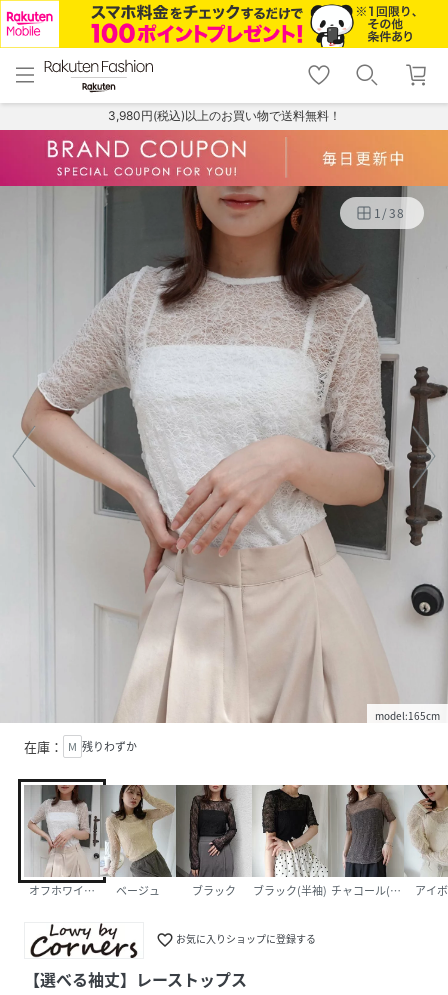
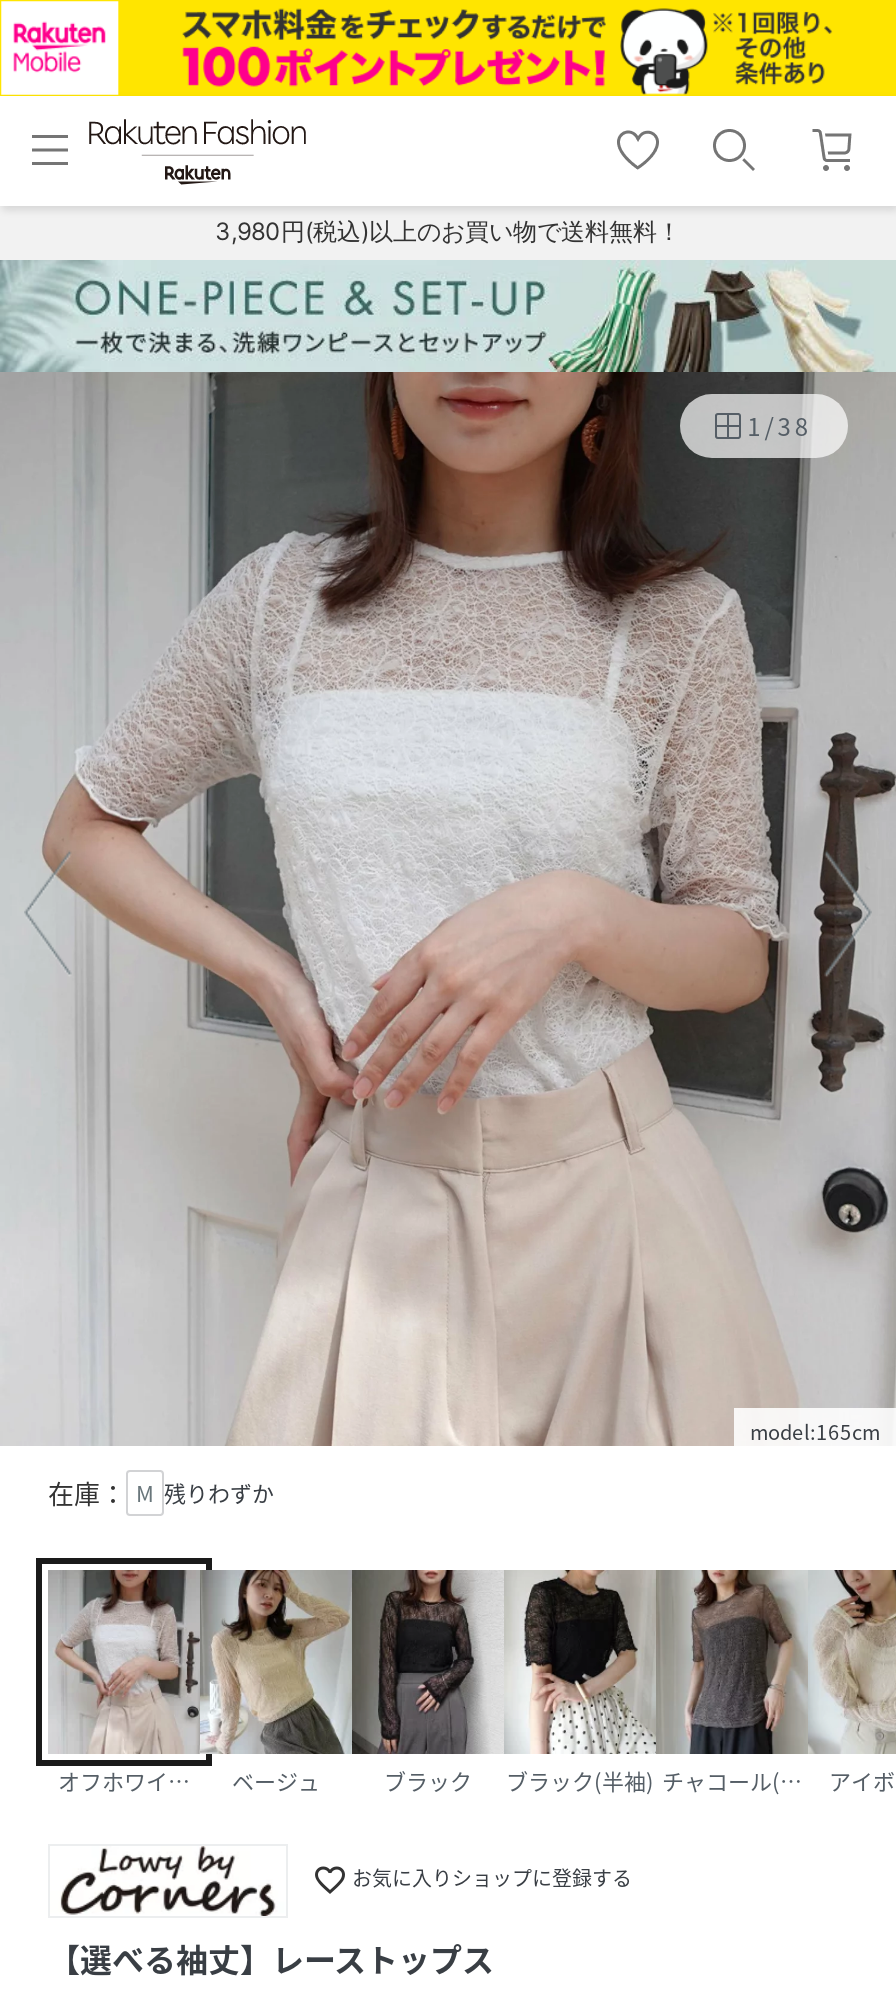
- [image]
+ [image]
